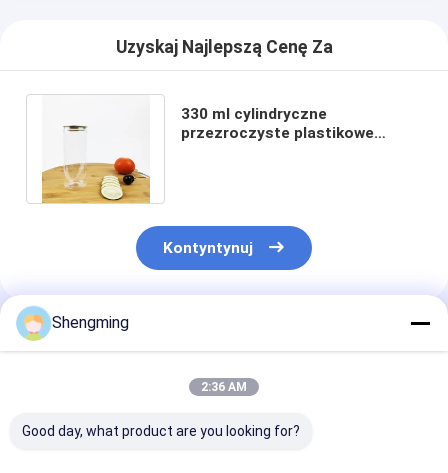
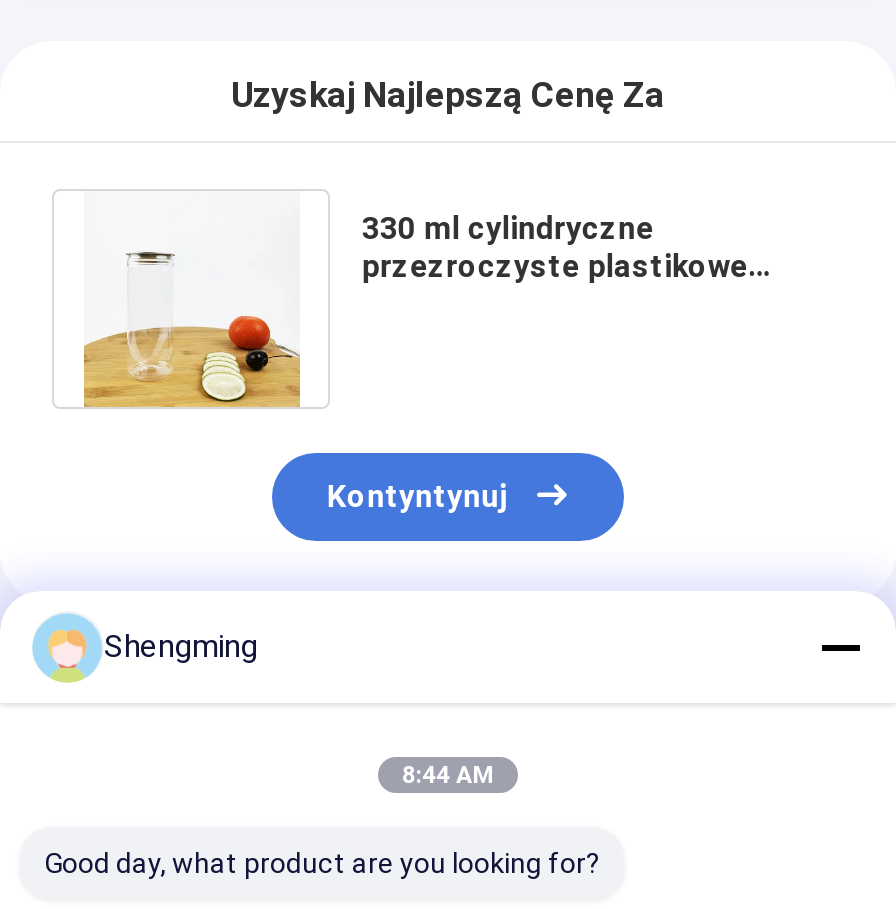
- 2:36 AM
+ 8:44 AM
